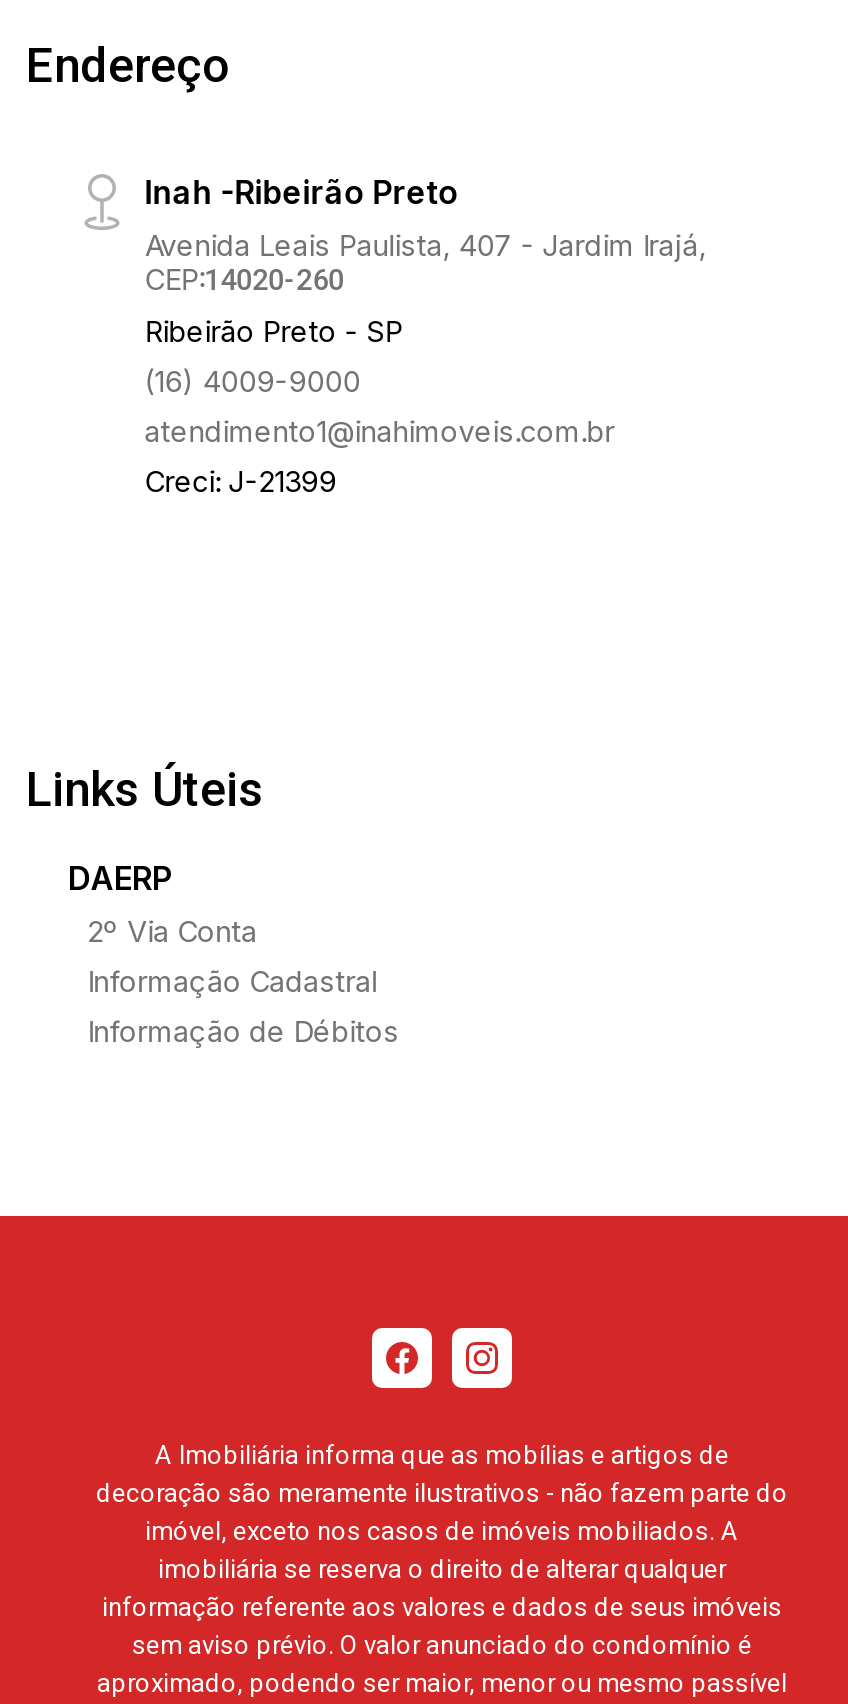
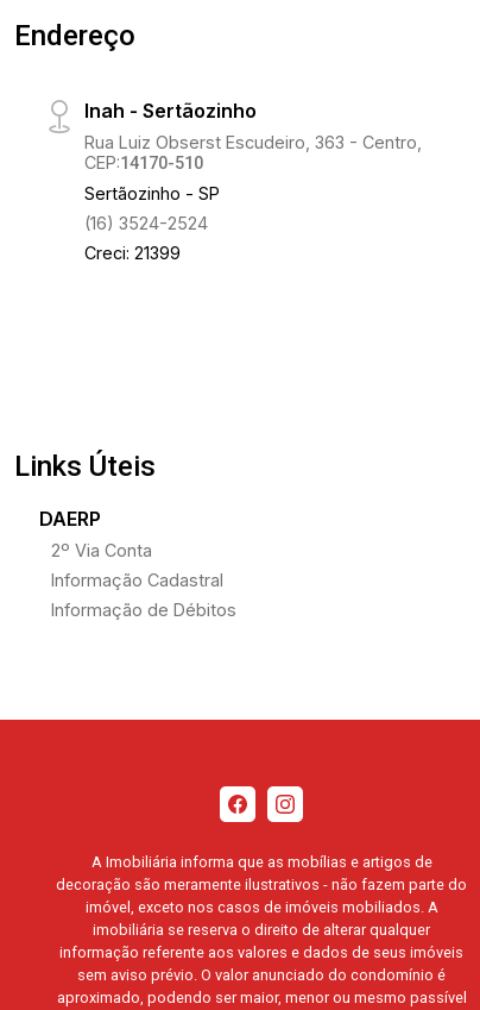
- Inah -Ribeirão Preto
- Avenida Leais Paulista, 407 - Jardim Irajá,
- CEP:14020-260
- Ribeirão Preto - SP
- (16) 4009-9000
- atendimento1@inahimoveis.com.br
- Creci: J-21399
+ Inah - Sertãozinho
+ Rua Luiz Obserst Escudeiro, 363 - Centro,
+ CEP:14170-510
+ Sertãozinho - SP
+ (16) 3524-2524
+ Creci: 21399
